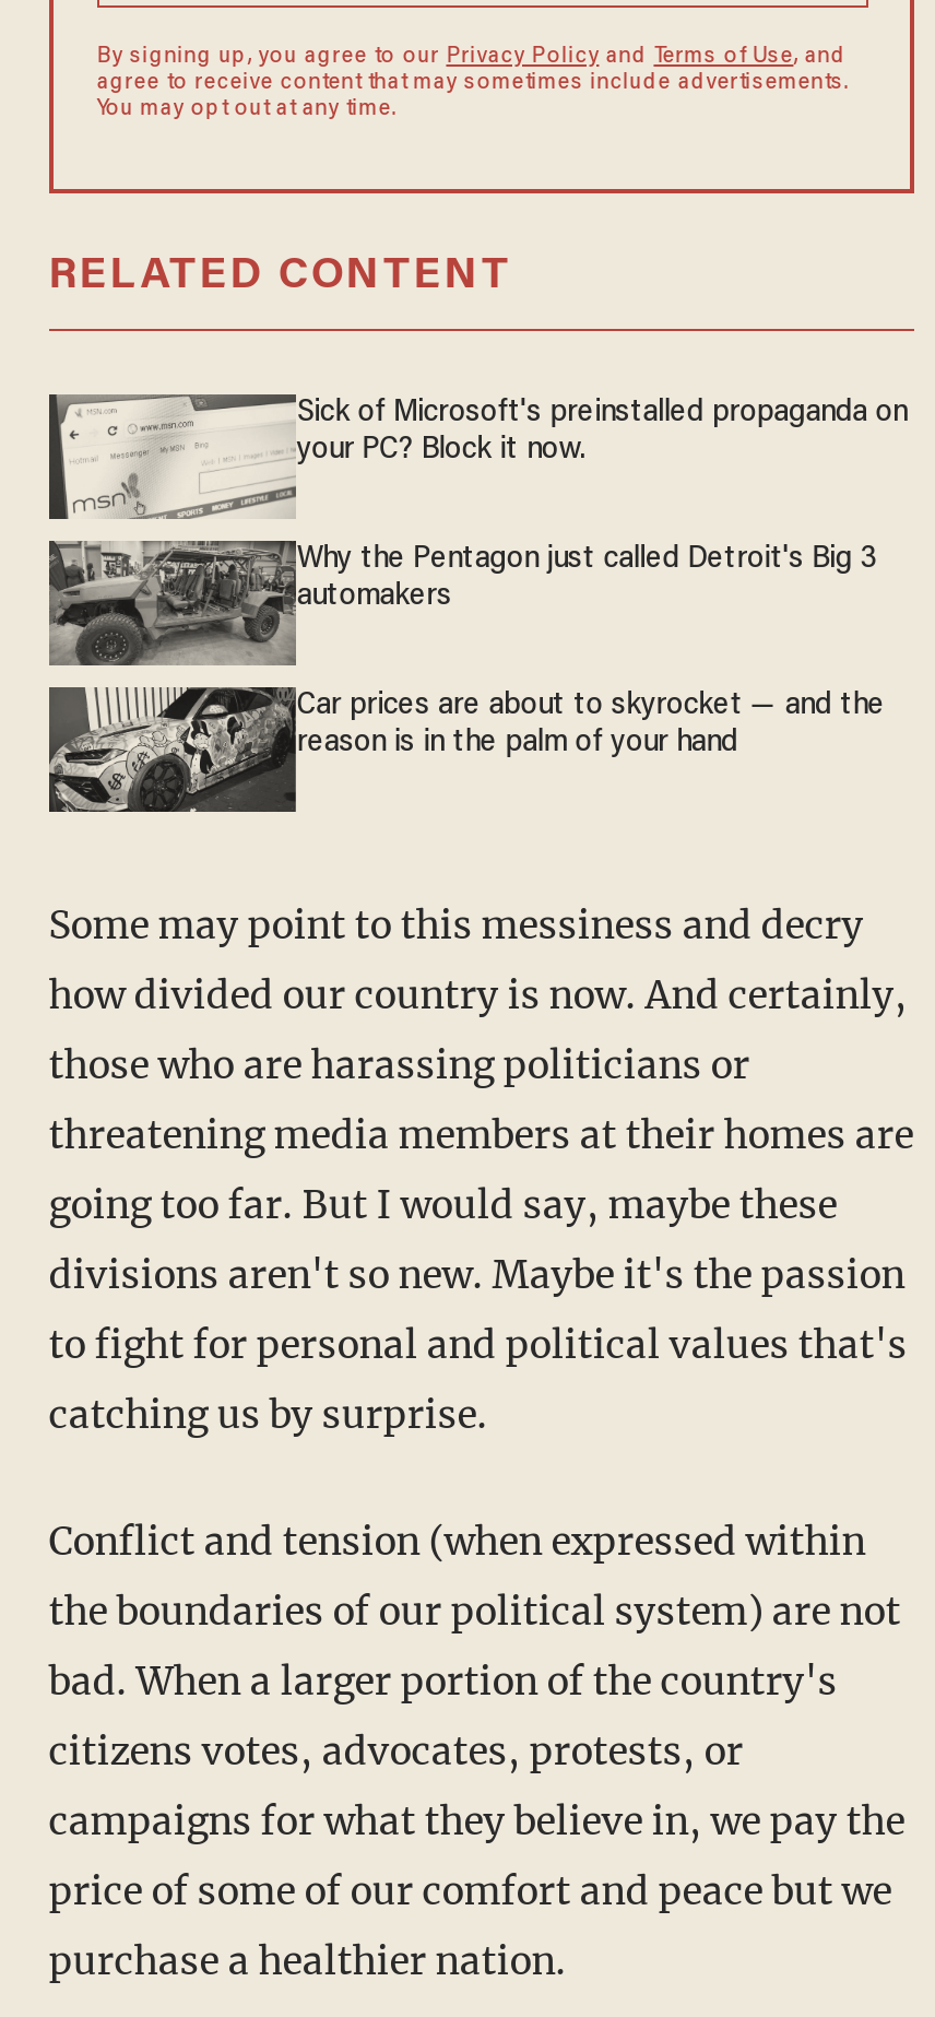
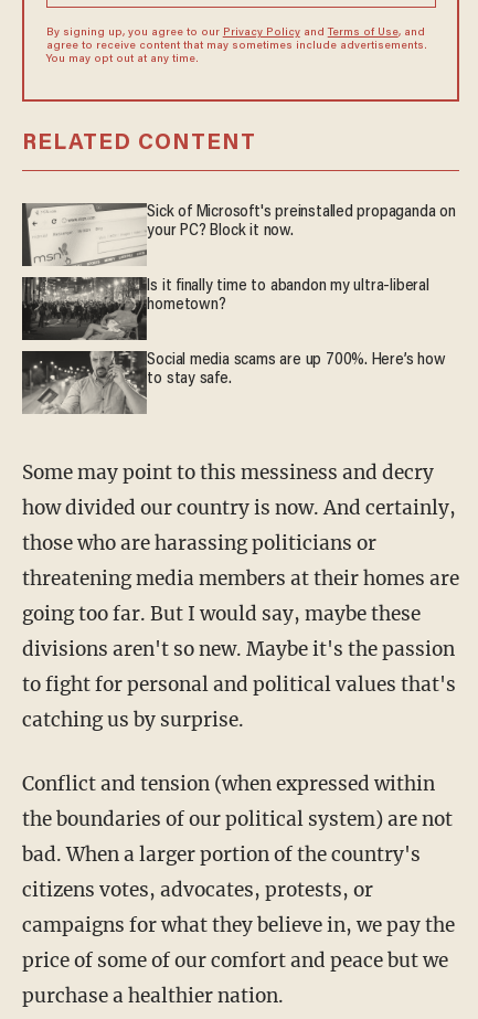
- [image]
- Why the Pentagon just called Detroit's Big 3
- automakers
+ [image]
+ Is it finally time to abandon my ultra-liberal
+ hometown?

- [image]
- Car prices are about to skyrocket — and the
- reason is in the palm of your hand
+ [image]
+ Social media scams are up 700%. Here’s how
+ to stay safe.
